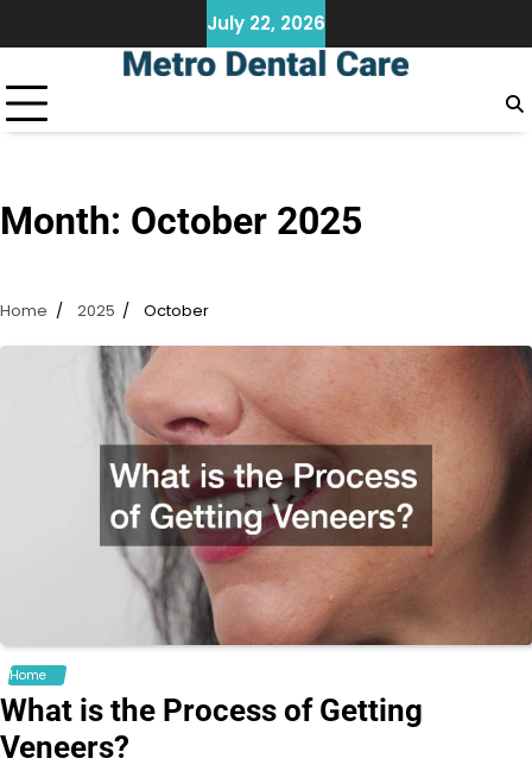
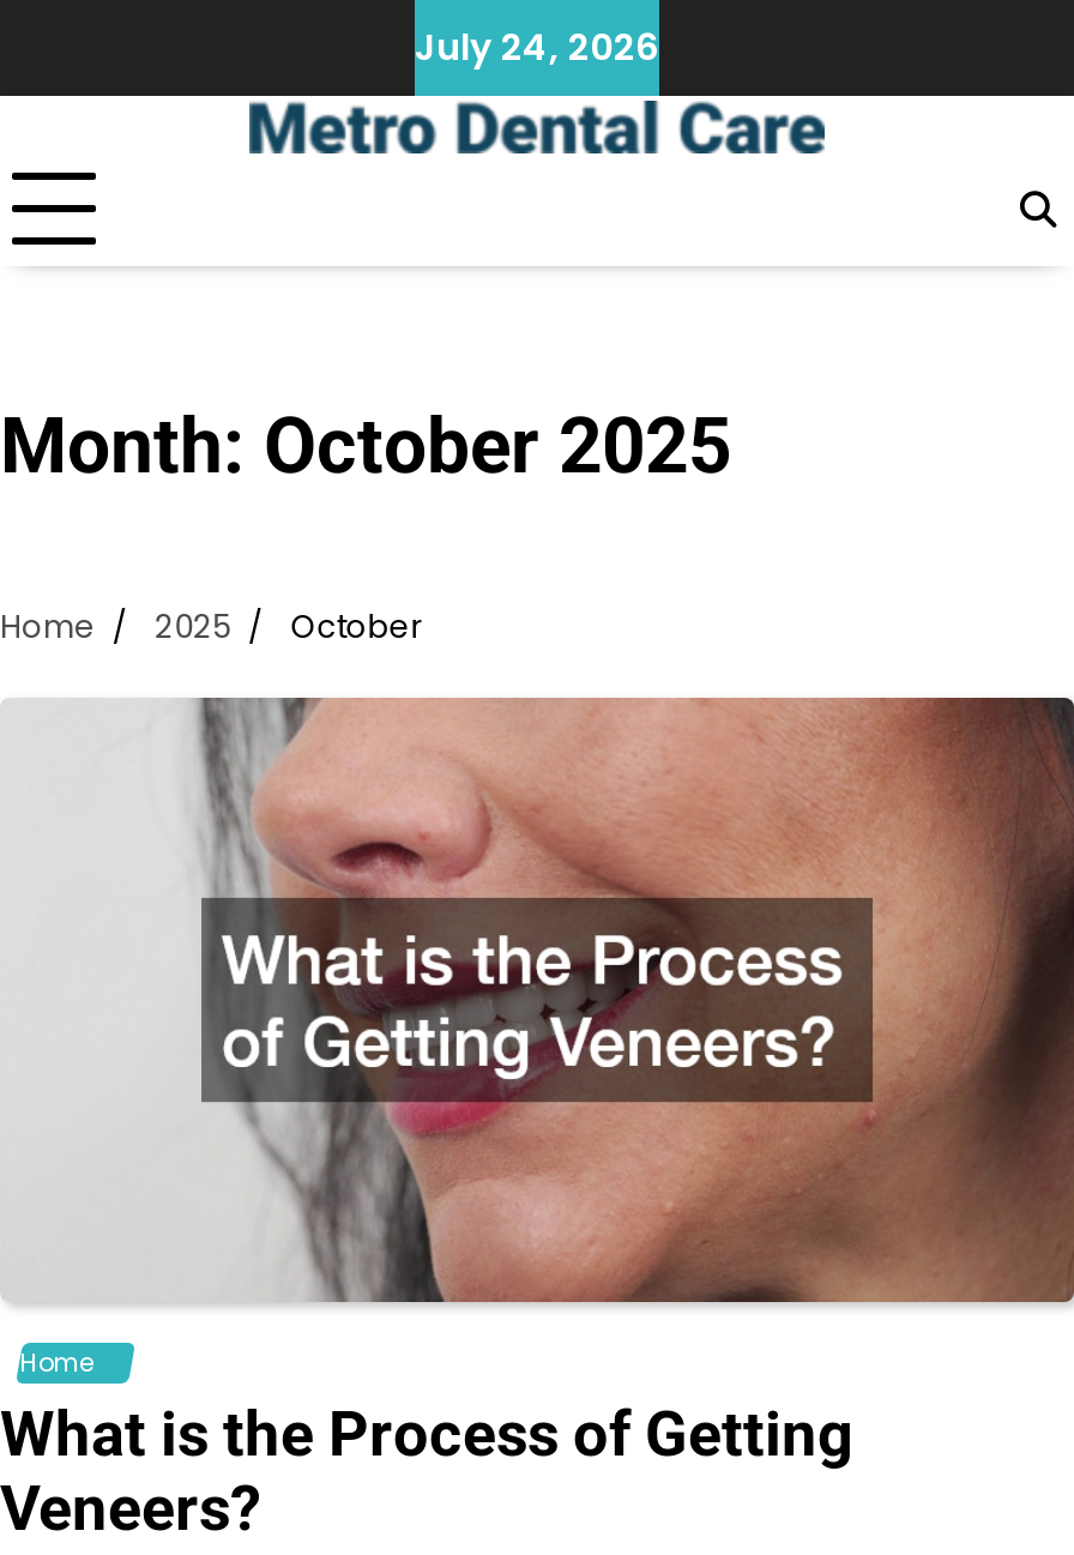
- July 22, 2026
+ July 24, 2026
